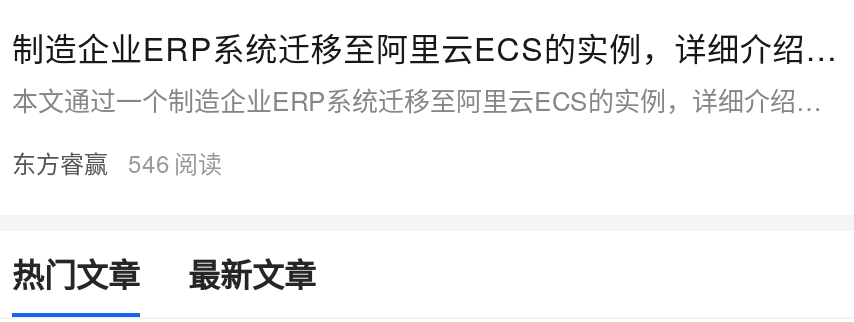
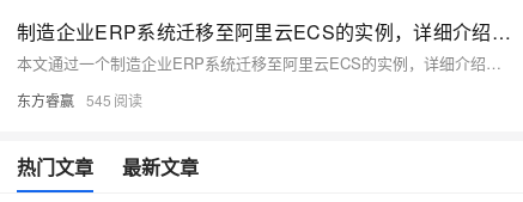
- 东方睿赢 546
+ 东方睿赢 545
